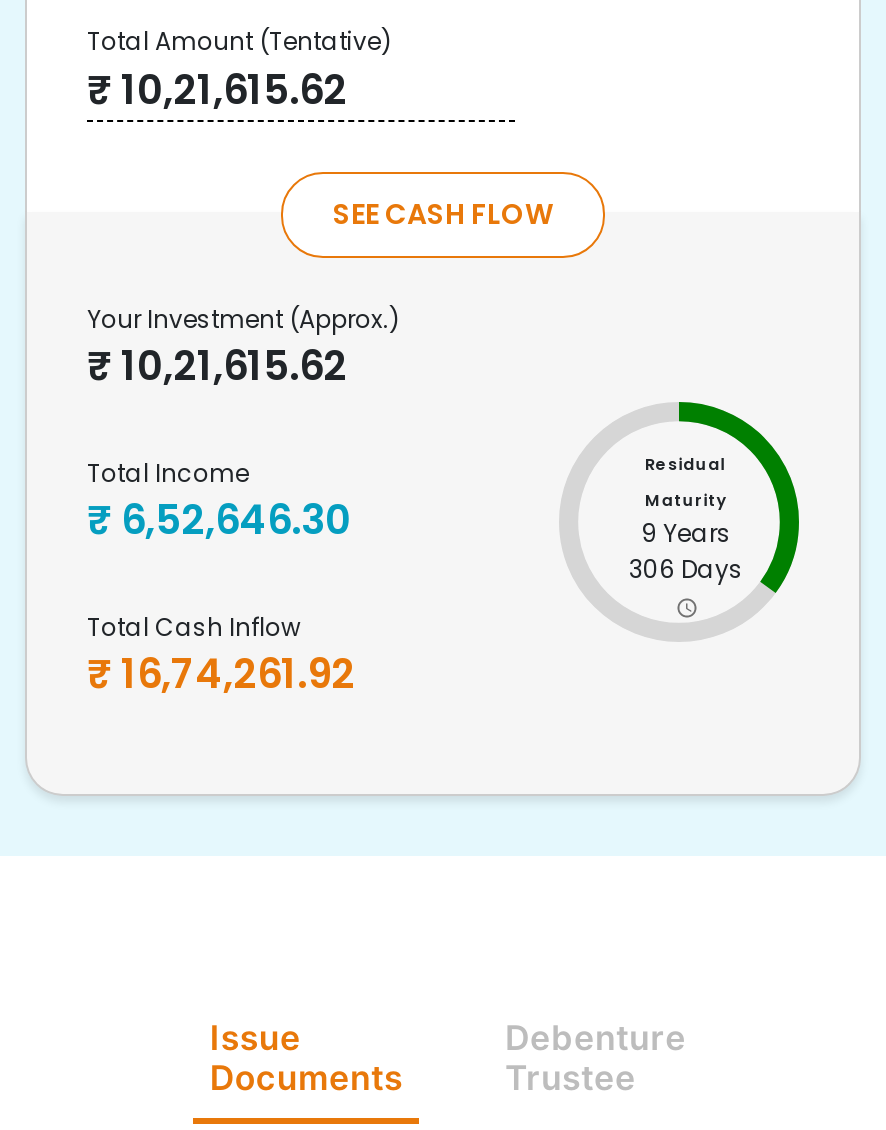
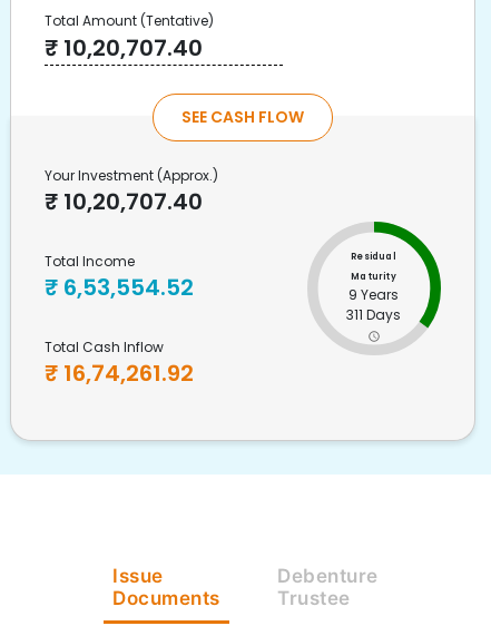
- ₹ 10,21,615.62
+ ₹ 10,20,707.40

- ₹ 10,21,615.62
+ ₹ 10,20,707.40

- ₹ 6,52,646.30
+ ₹ 6,53,554.52

- 306 Days
+ 311 Days
